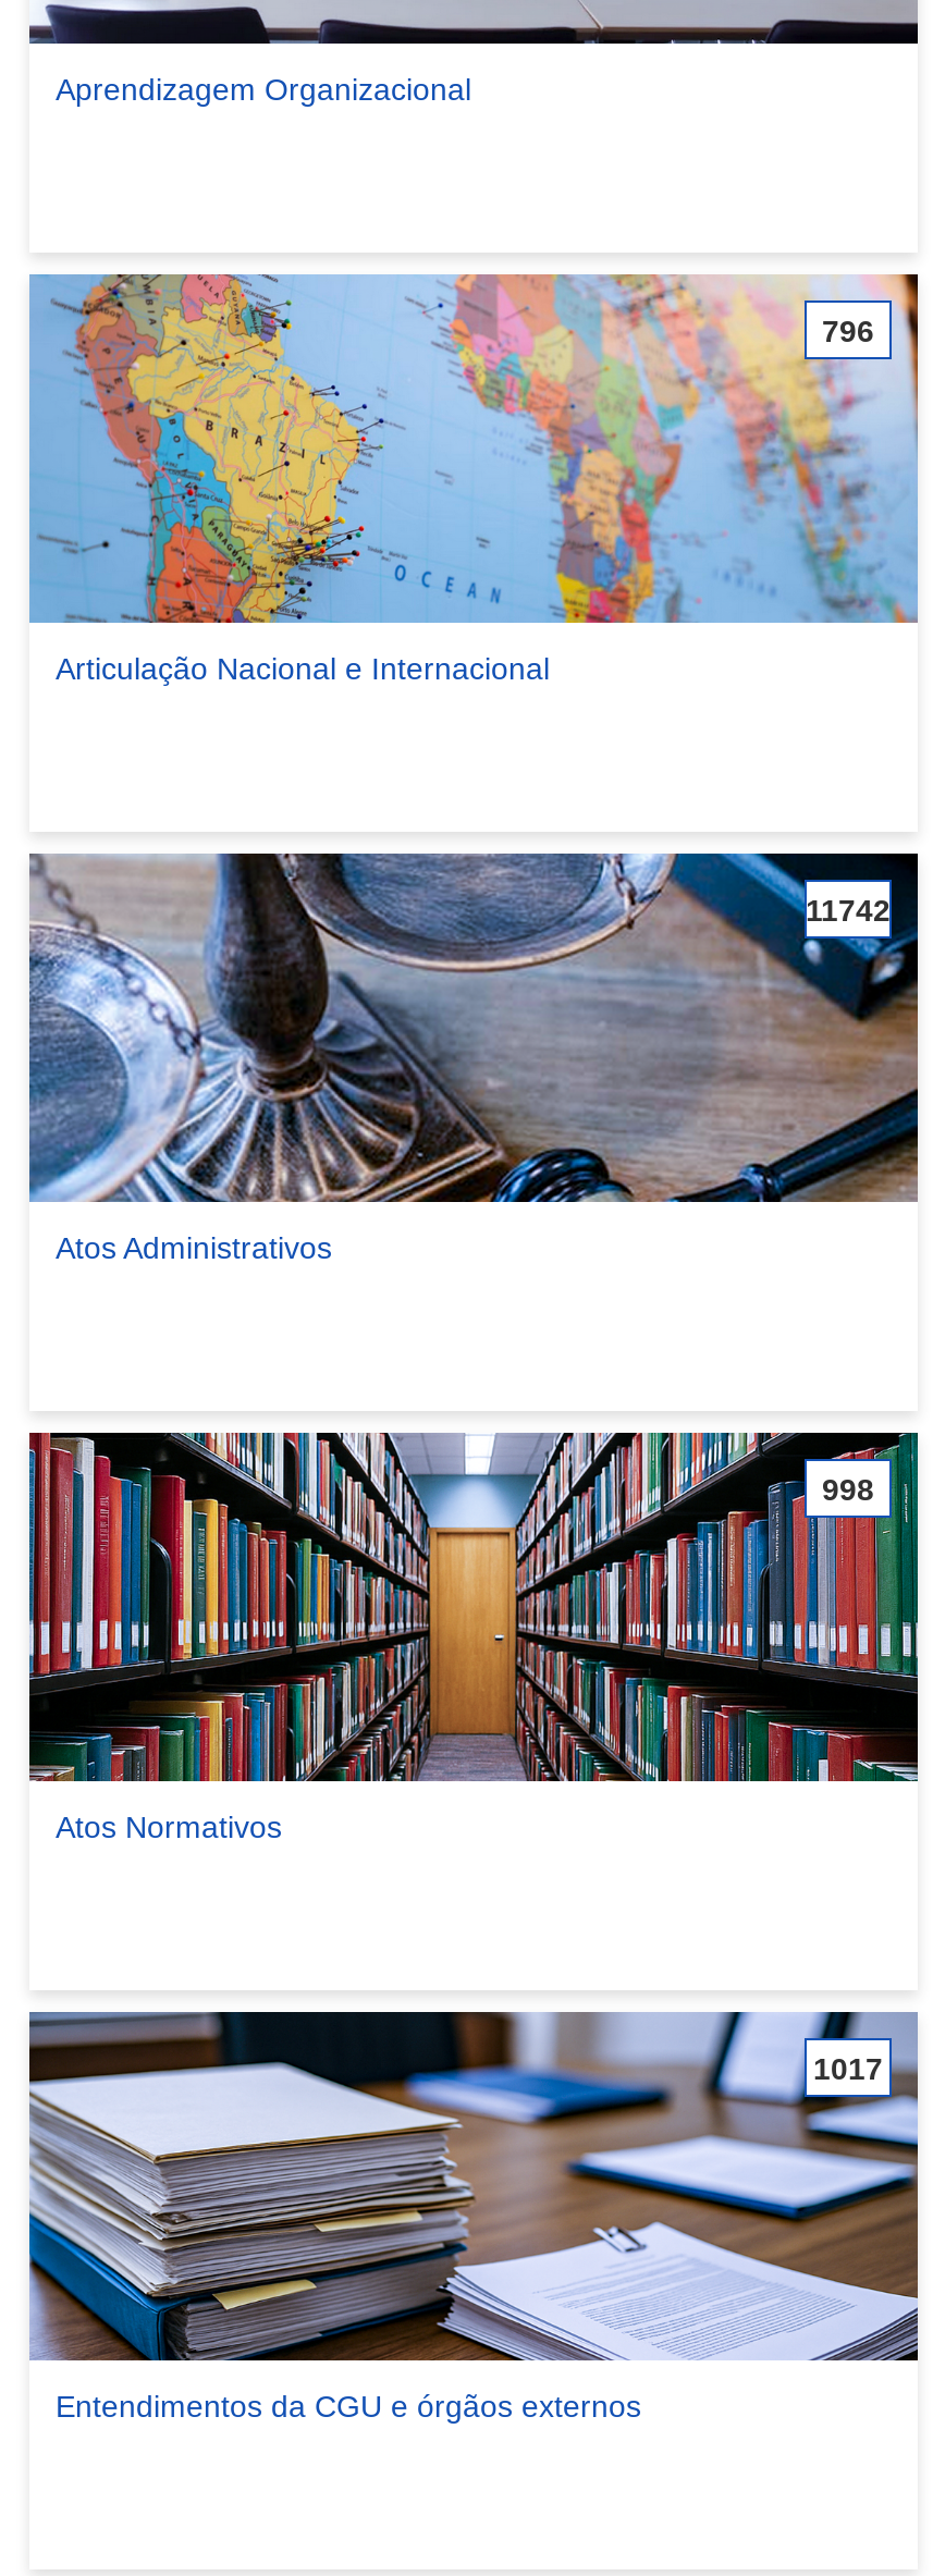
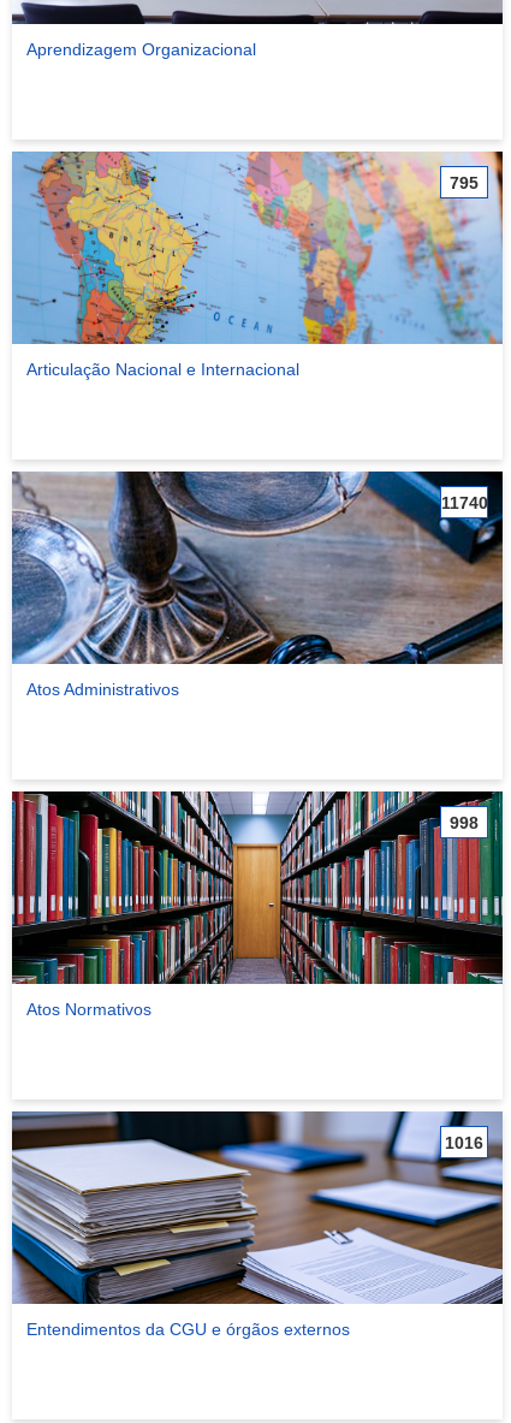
- 796
+ 795

- 11742
+ 11740

- 1017
+ 1016
